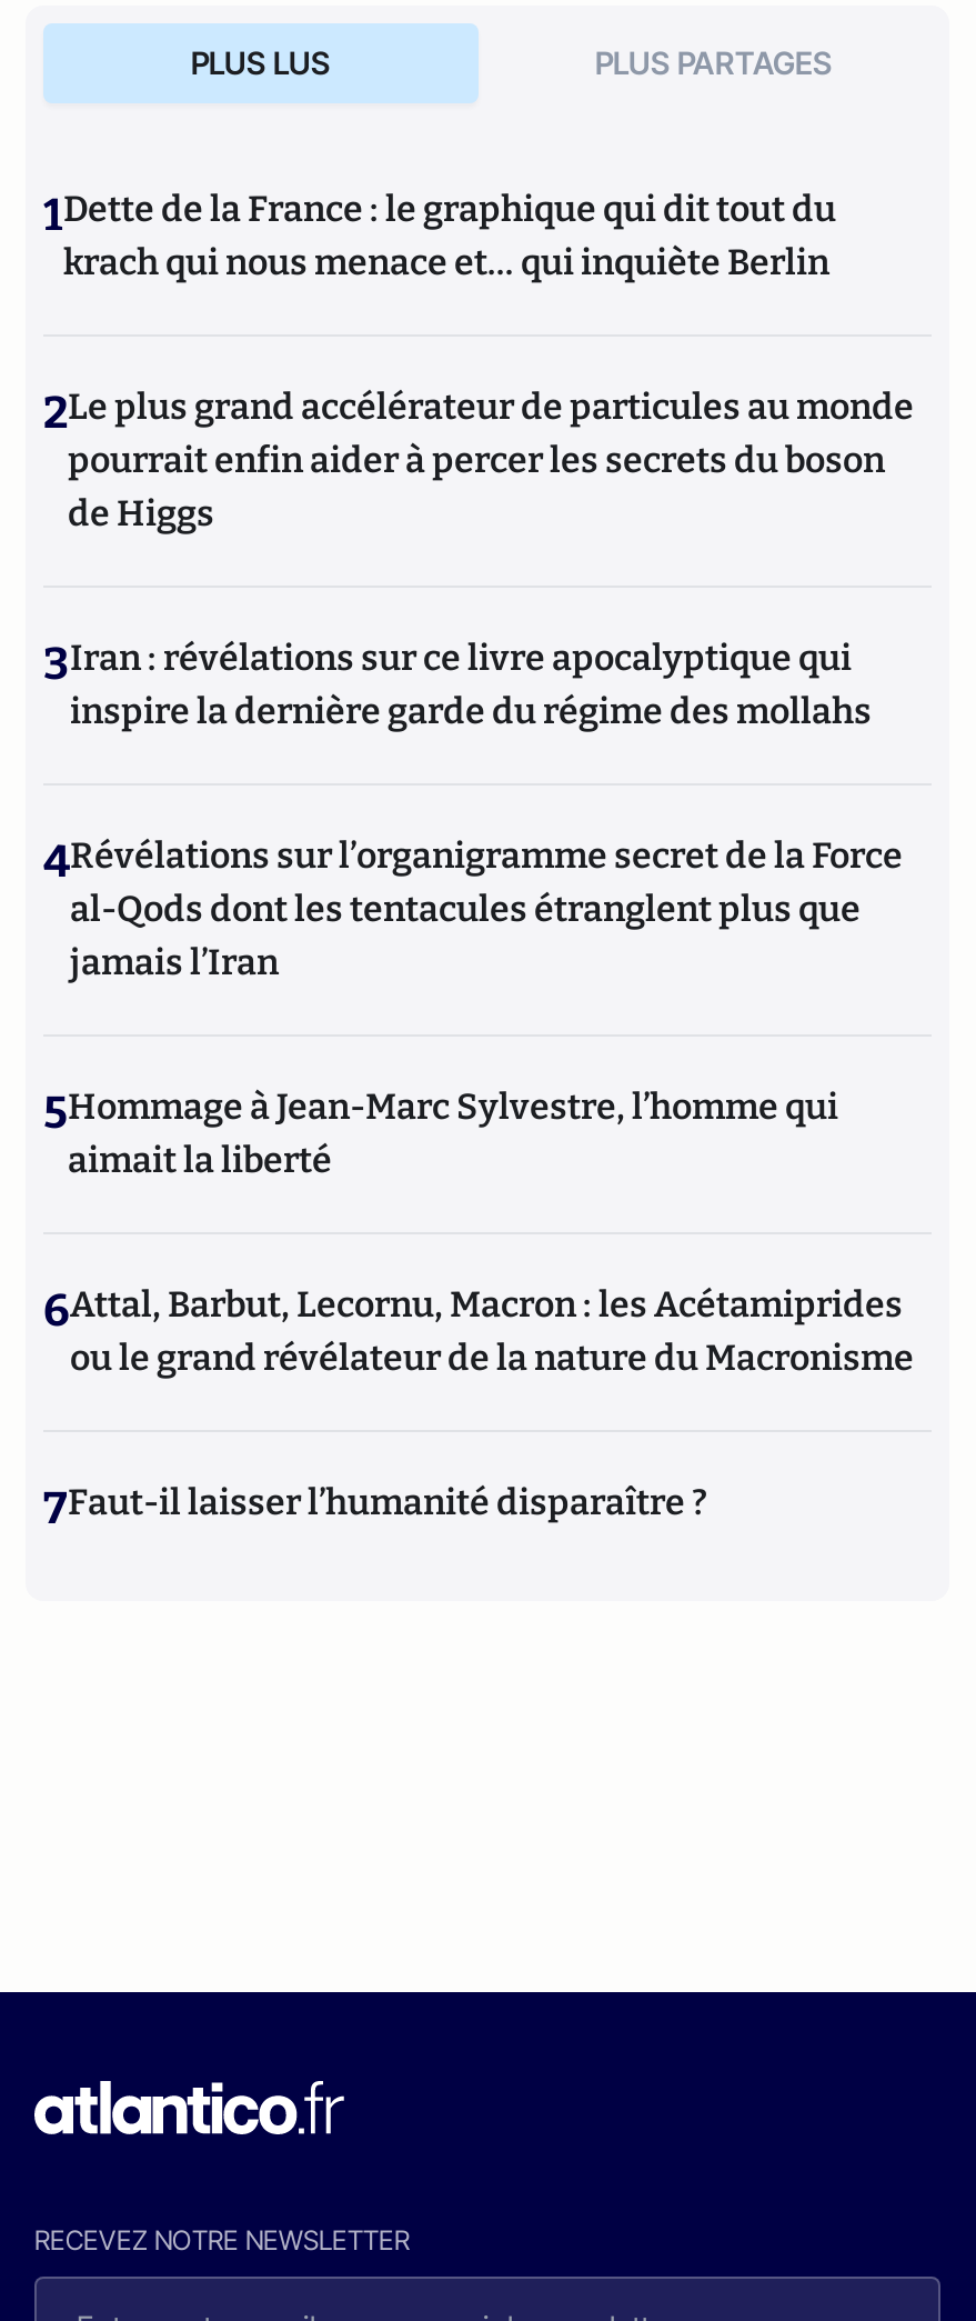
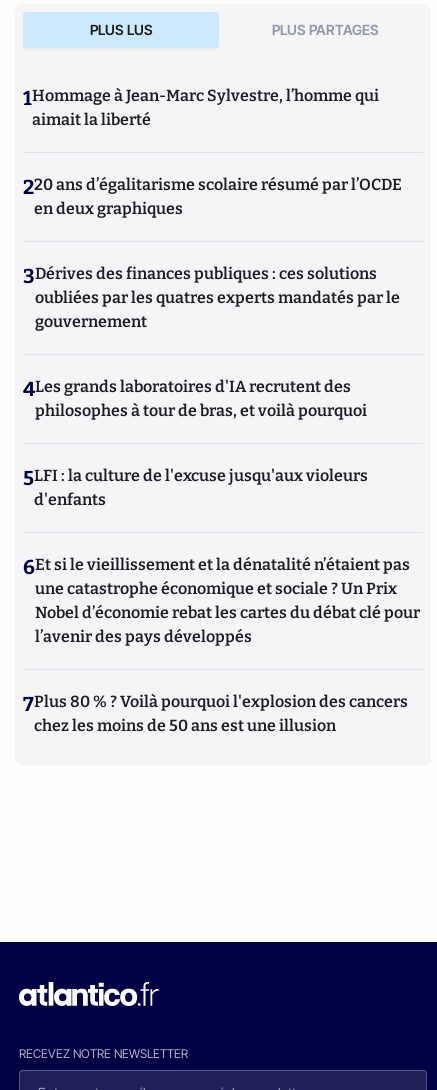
- 1Dette de la France : le graphique qui dit tout du
- krach qui nous menace et… qui inquiète Berlin
- 2Le plus grand accélérateur de particules au monde
- pourrait enfin aider à percer les secrets du boson
- de Higgs
- 3Iran : révélations sur ce livre apocalyptique qui
- inspire la dernière garde du régime des mollahs
- 4Révélations sur l’organigramme secret de la Force
- al-Qods dont les tentacules étranglent plus que
- jamais l’Iran
- 5Hommage à Jean-Marc Sylvestre, l’homme qui
+ 1Hommage à Jean-Marc Sylvestre, l’homme qui

moved up: aimait la liberté

- 6Attal, Barbut, Lecornu, Macron : les Acétamiprides
- ou le grand révélateur de la nature du Macronisme
- 7Faut-il laisser l’humanité disparaître ?
+ 220 ans d’égalitarisme scolaire résumé par l’OCDE
+ en deux graphiques
+ 3Dérives des finances publiques : ces solutions
+ oubliées par les quatres experts mandatés par le
+ gouvernement
+ 4Les grands laboratoires d'IA recrutent des
+ philosophes à tour de bras, et voilà pourquoi
+ 5LFI : la culture de l'excuse jusqu'aux violeurs
+ d'enfants
+ 6Et si le vieillissement et la dénatalité n’étaient pas
+ une catastrophe économique et sociale ? Un Prix
+ Nobel d’économie rebat les cartes du débat clé pour
+ l’avenir des pays développés
+ 7Plus 80 % ? Voilà pourquoi l'explosion des cancers
+ chez les moins de 50 ans est une illusion
